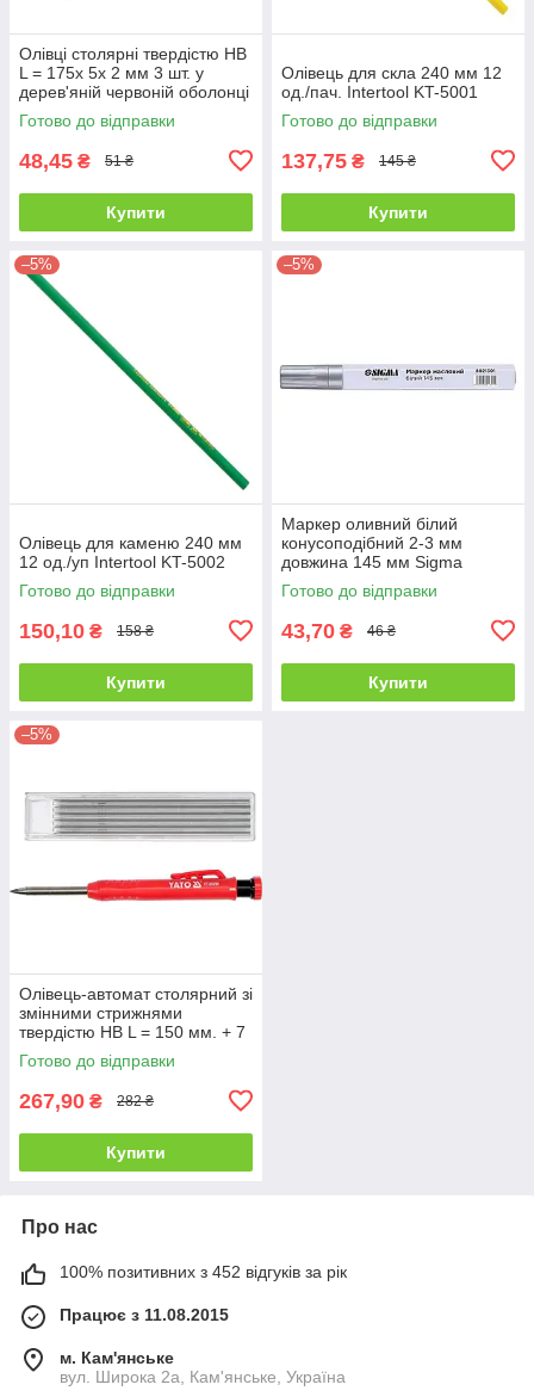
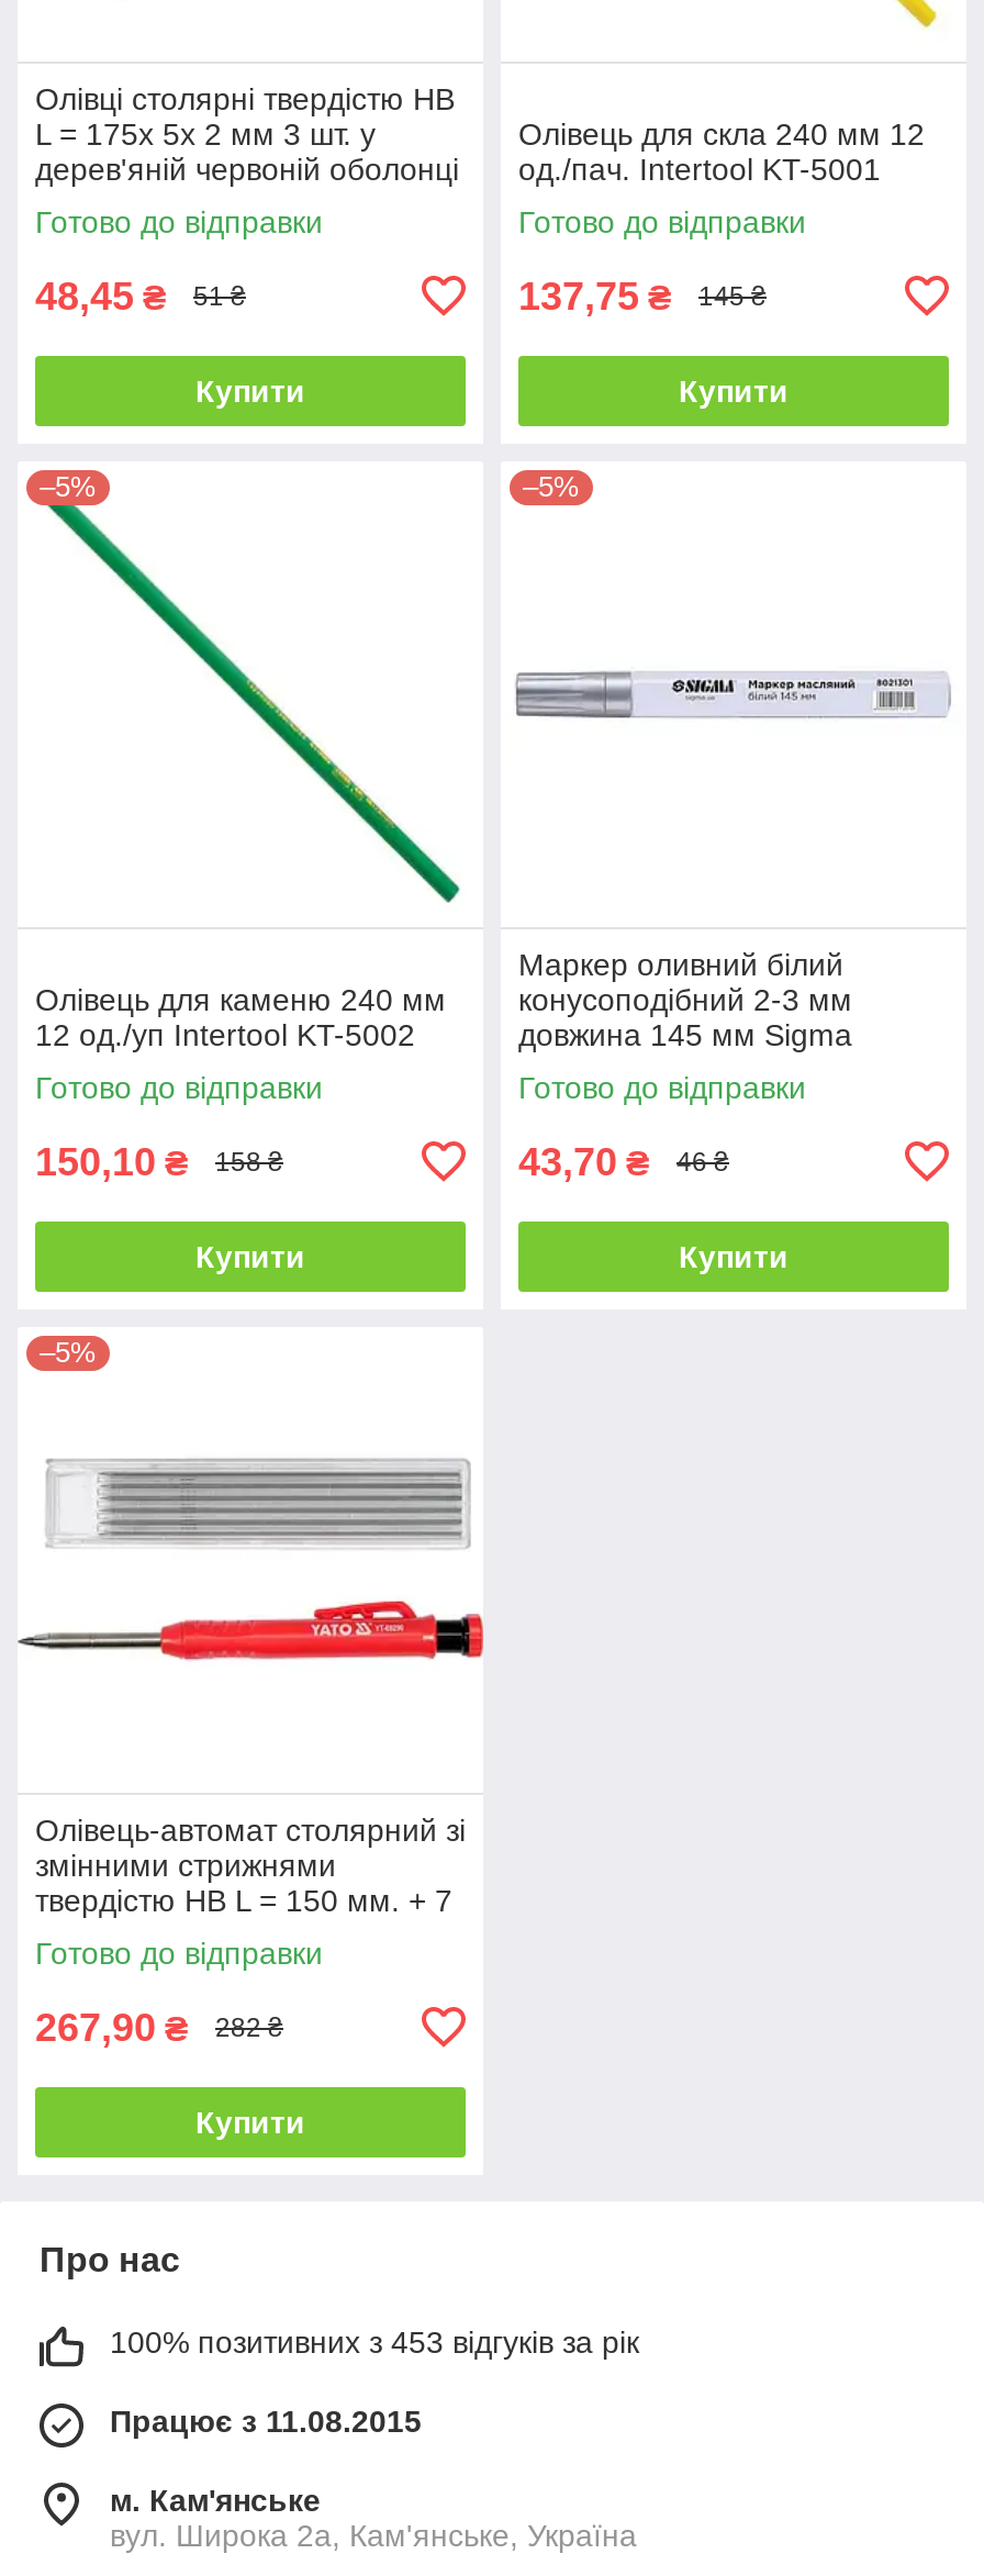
- 100% позитивних з 452 відгуків за рік
+ 100% позитивних з 453 відгуків за рік
